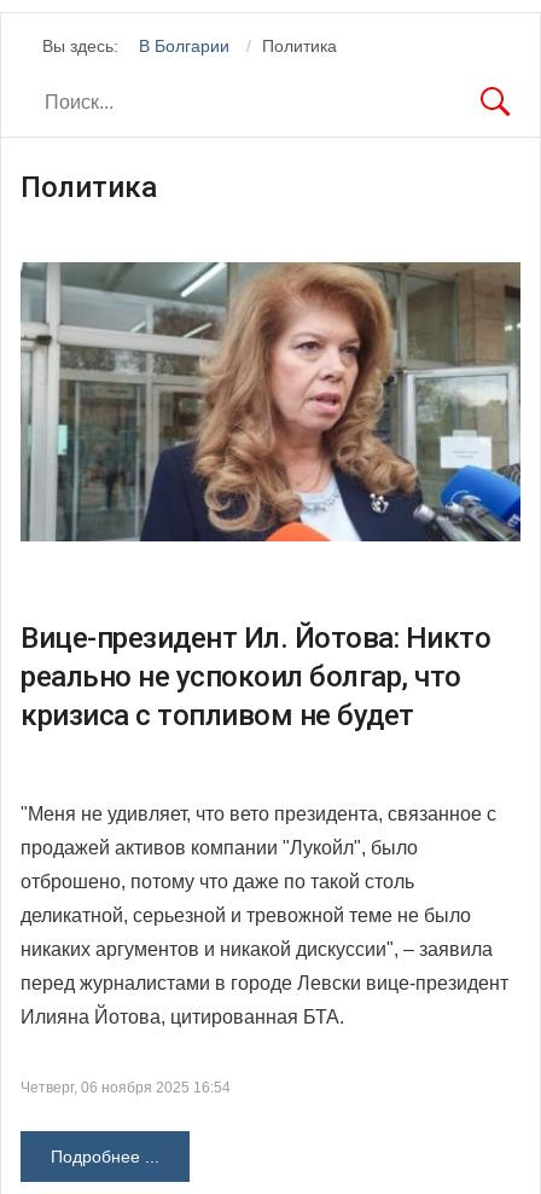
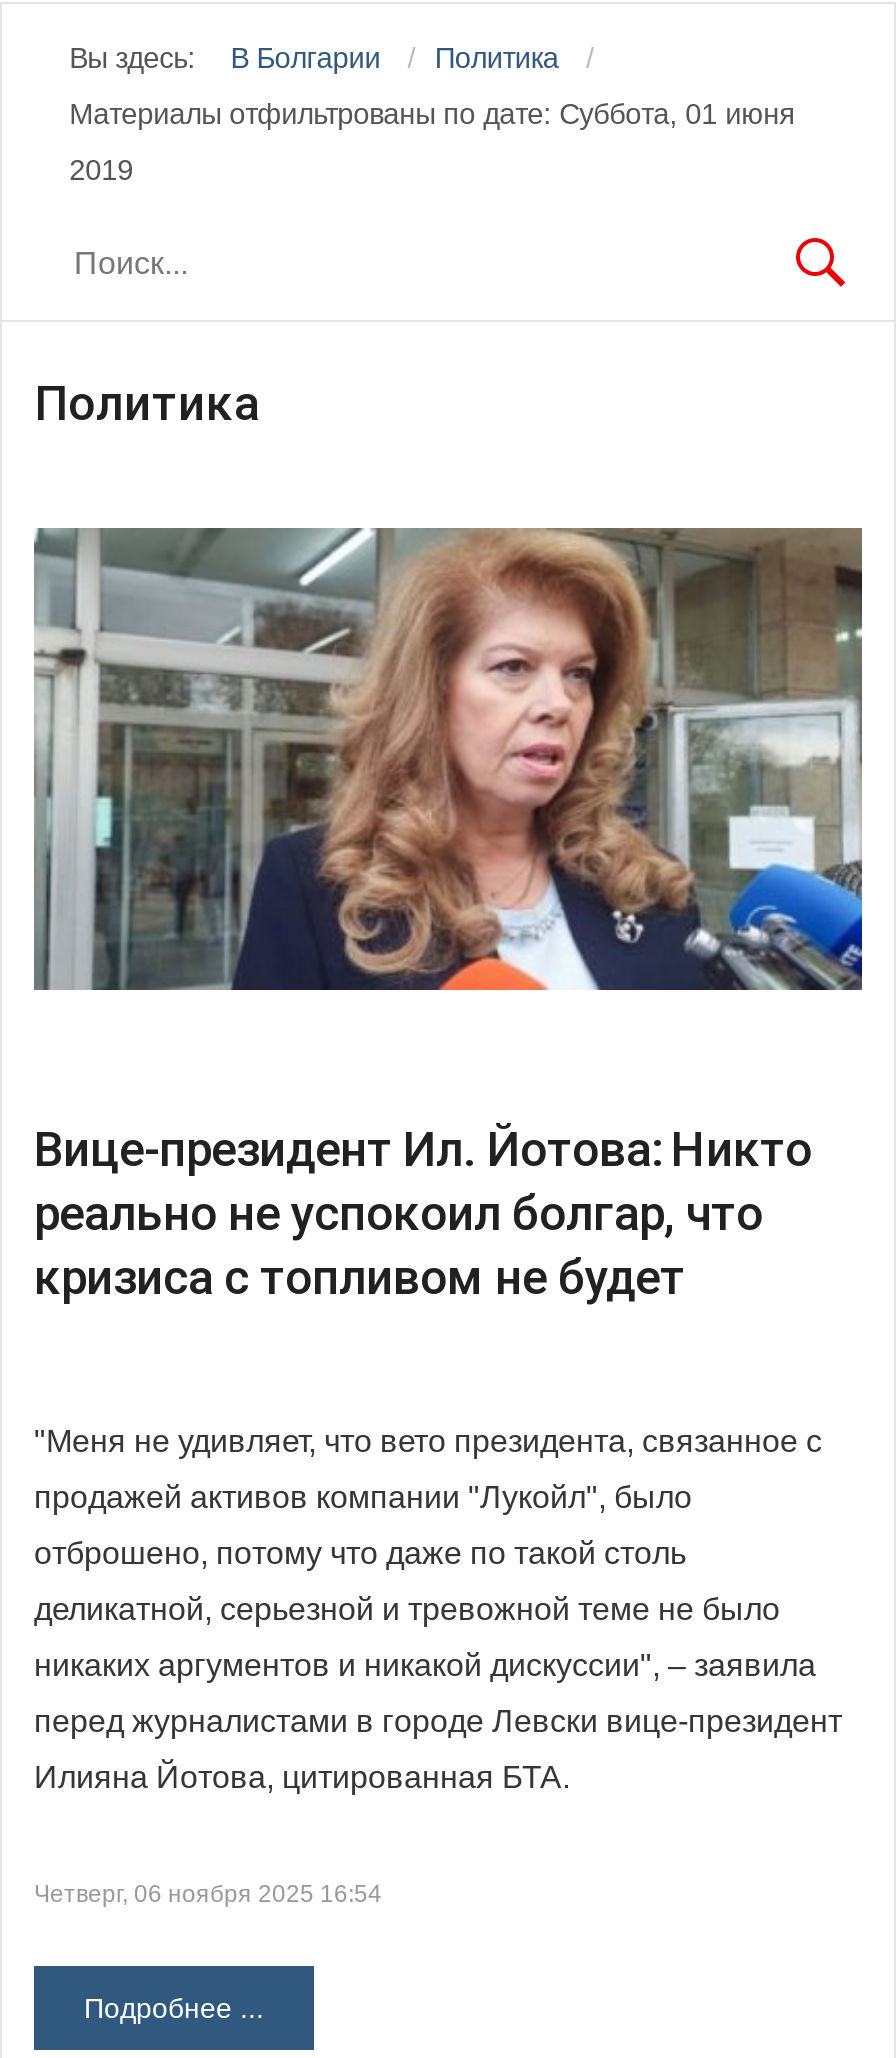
+ Материалы отфильтрованы по дате: Суббота, 01 июня
+ 2019
